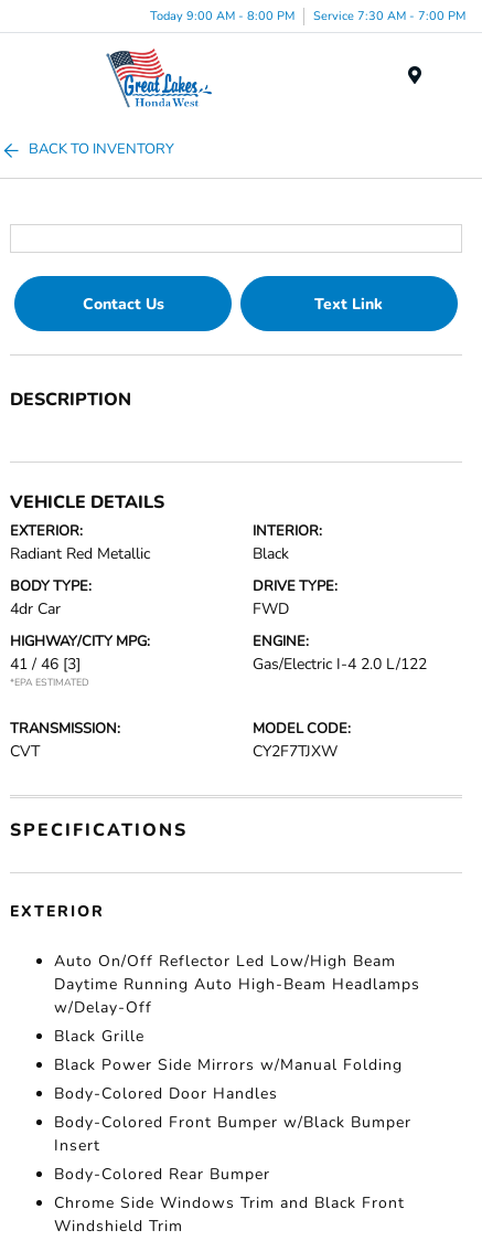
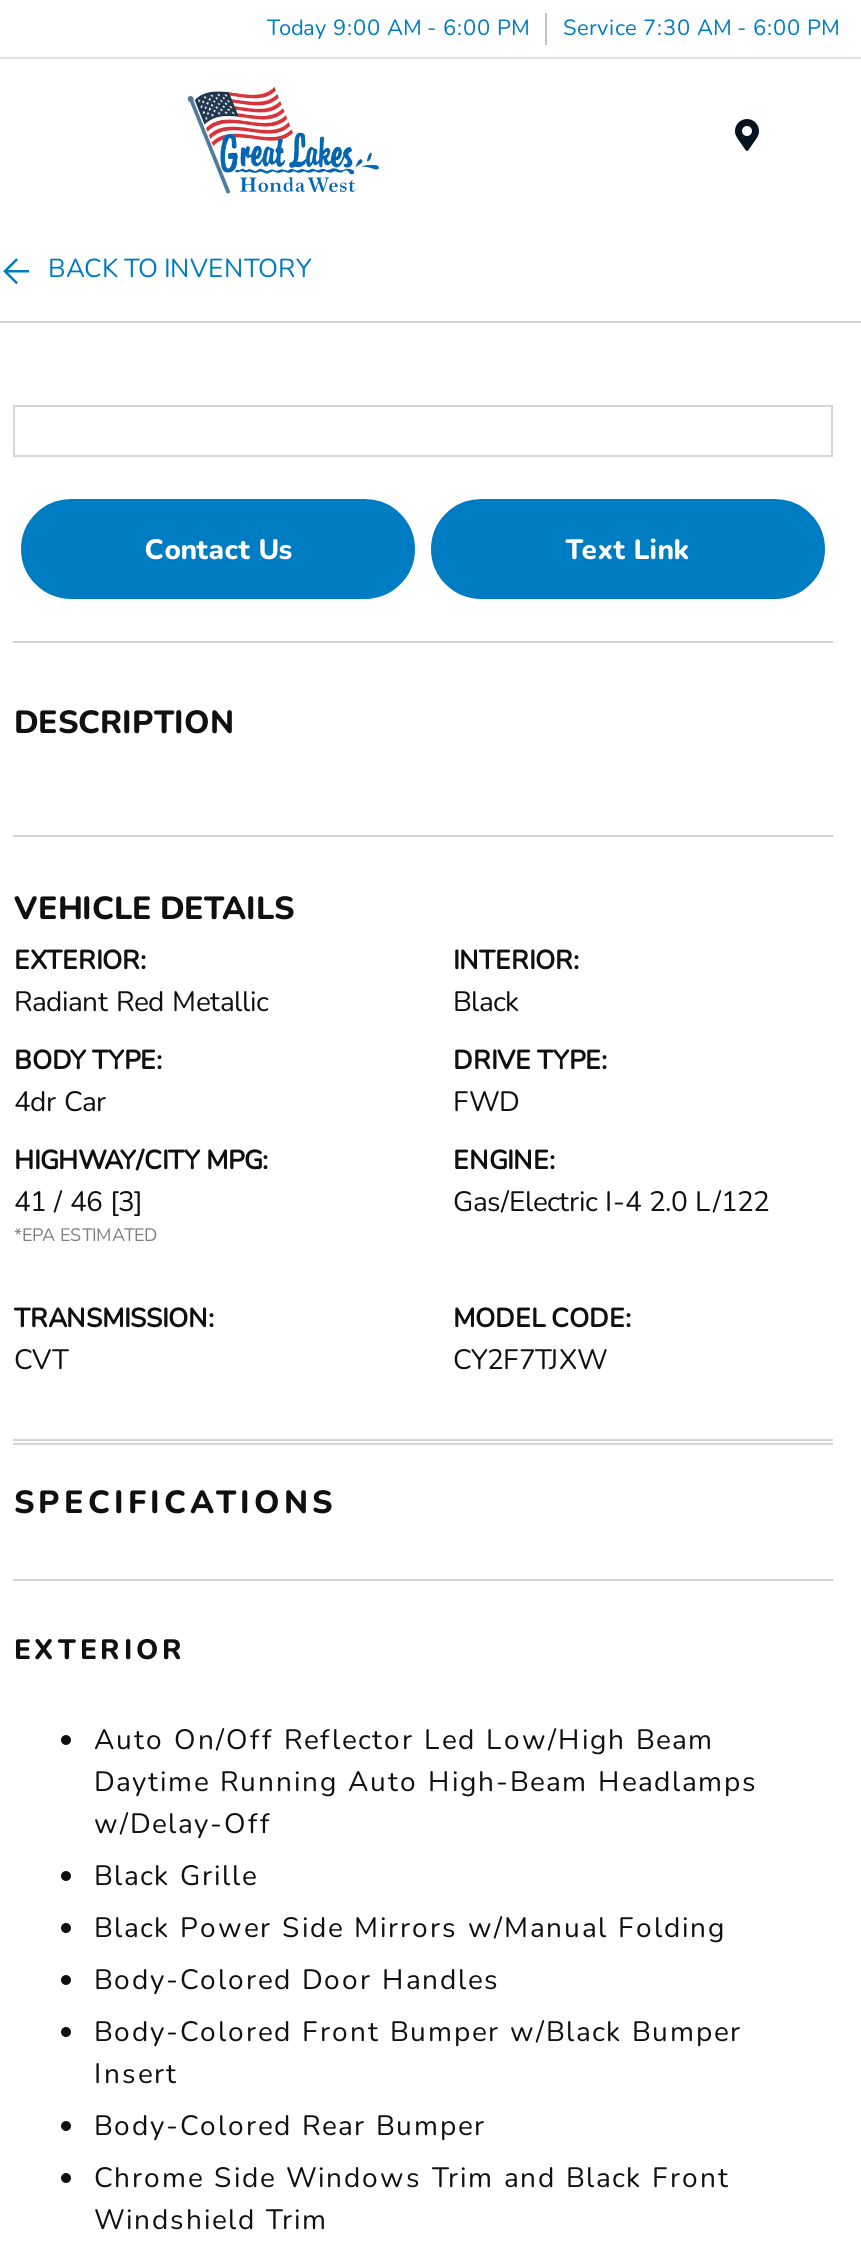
- Today 9:00 AM - 8:00 PM
+ Today 9:00 AM - 6:00 PM

- Service 7:30 AM - 7:00 PM
+ Service 7:30 AM - 6:00 PM
